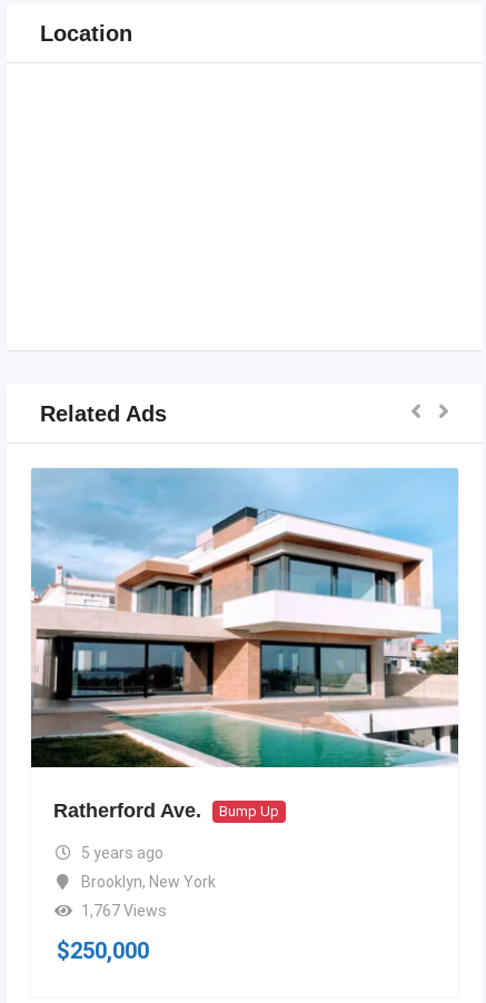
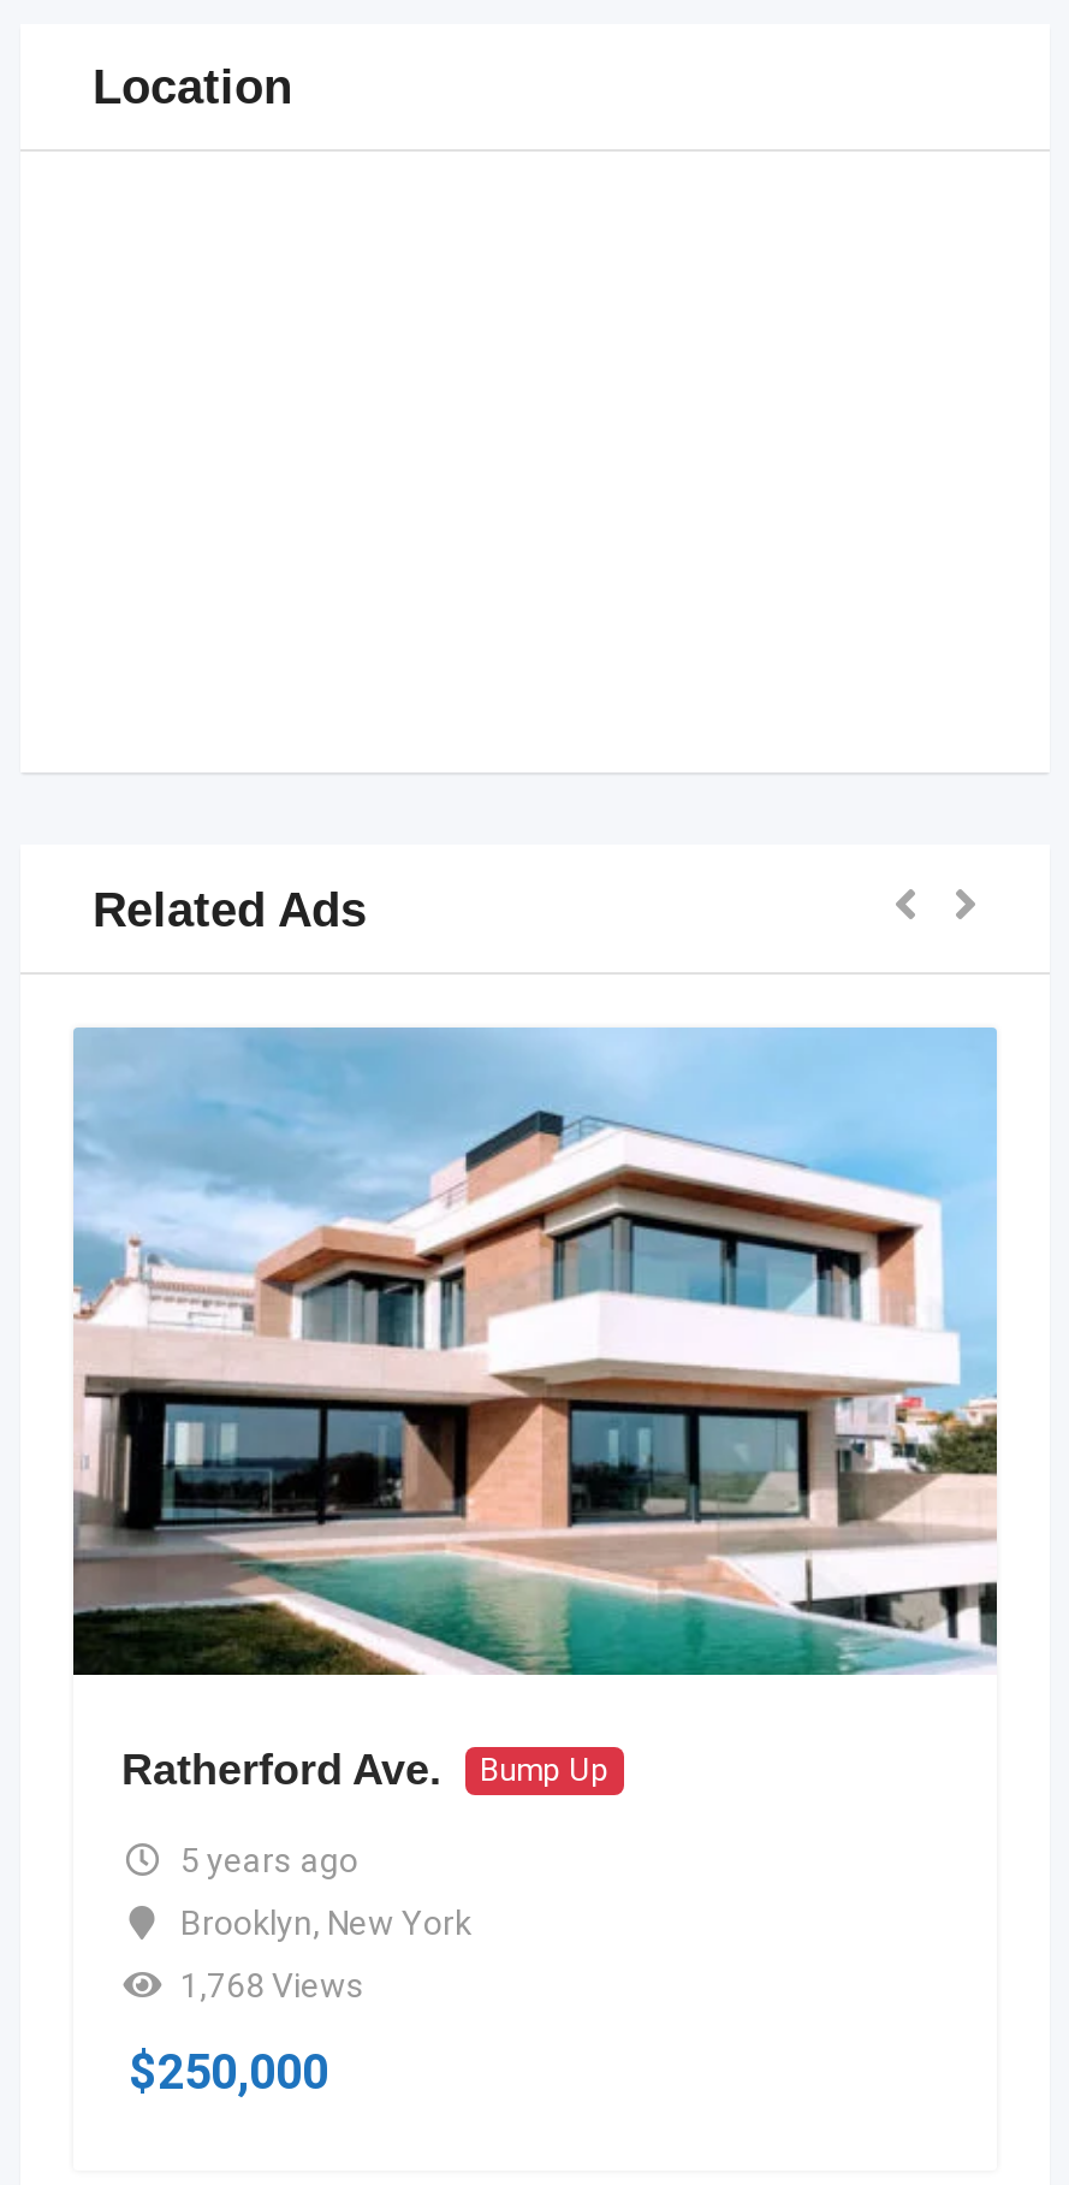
- 1,767 Views
+ 1,768 Views
